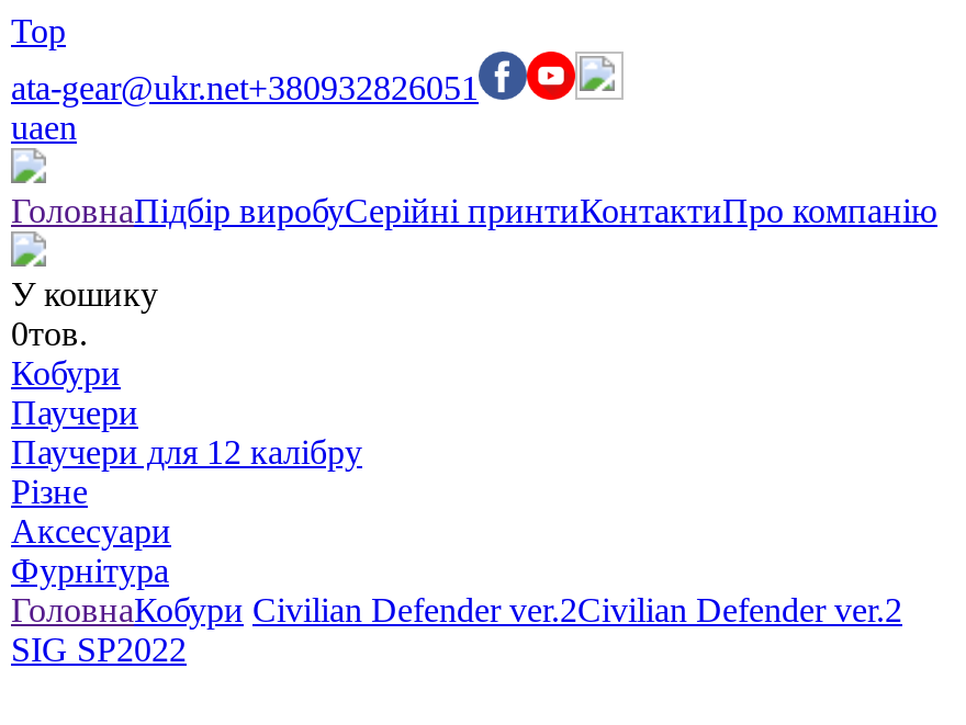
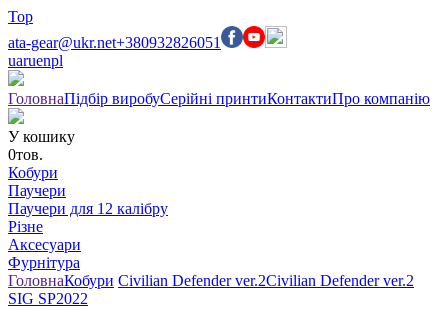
- uaen
+ uaruenpl
